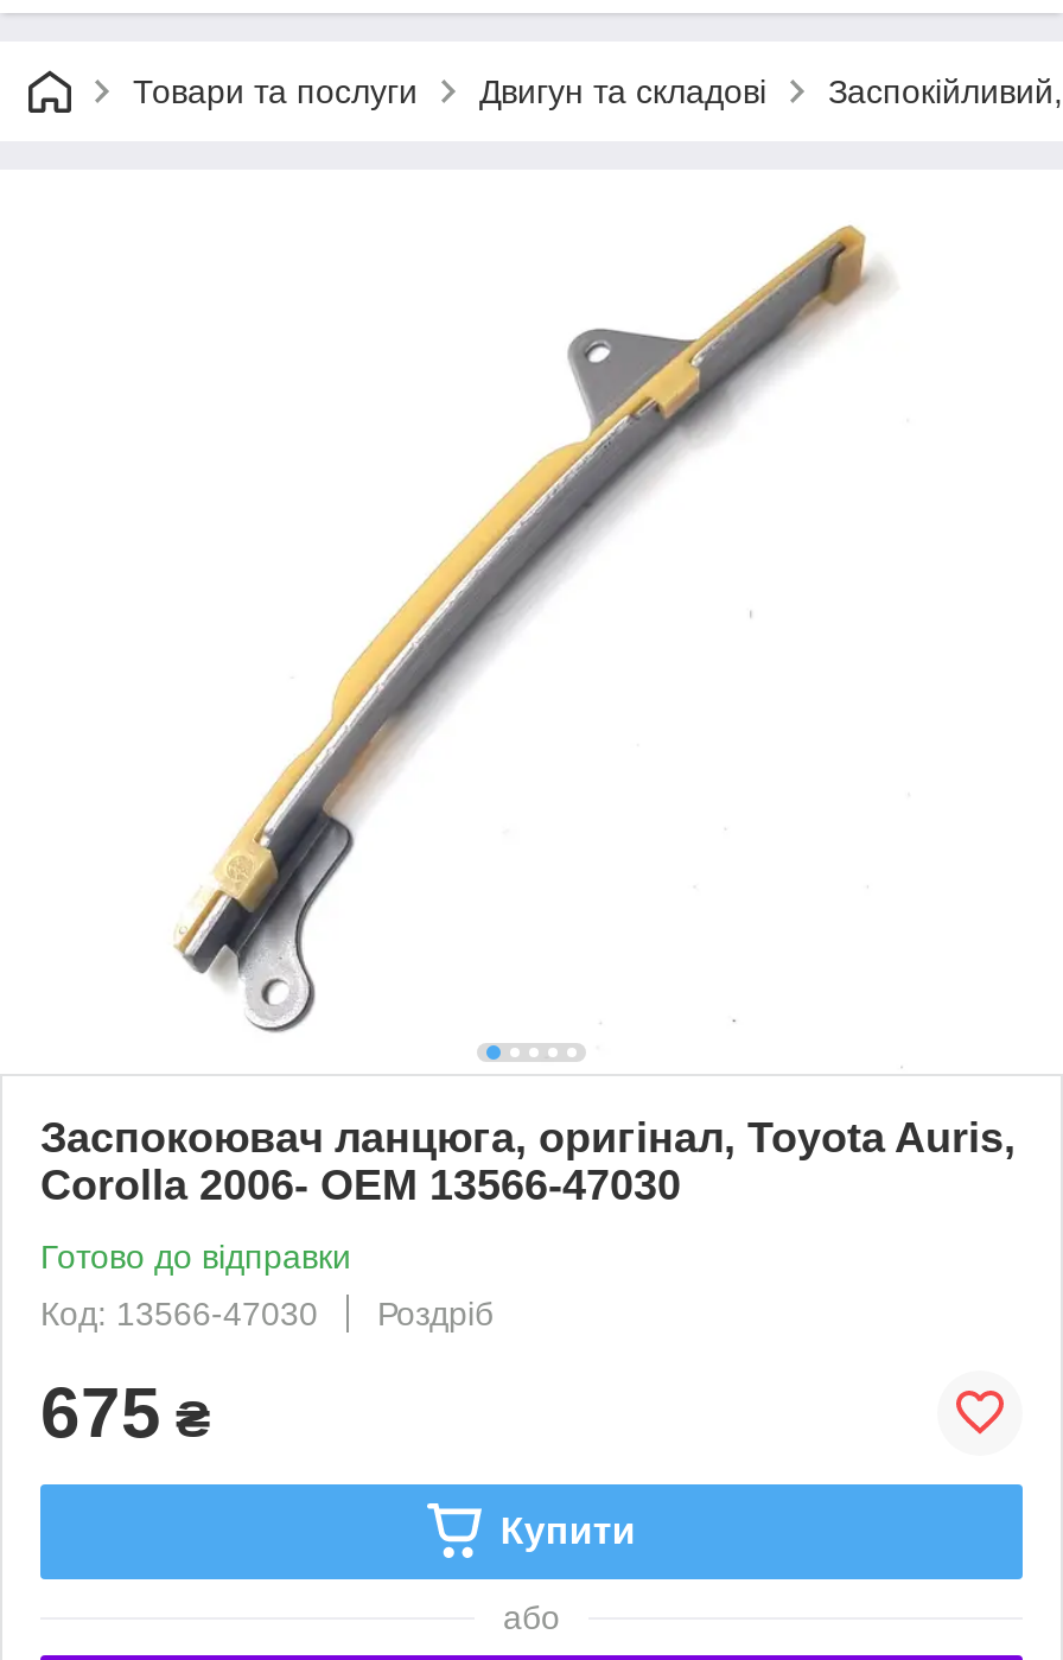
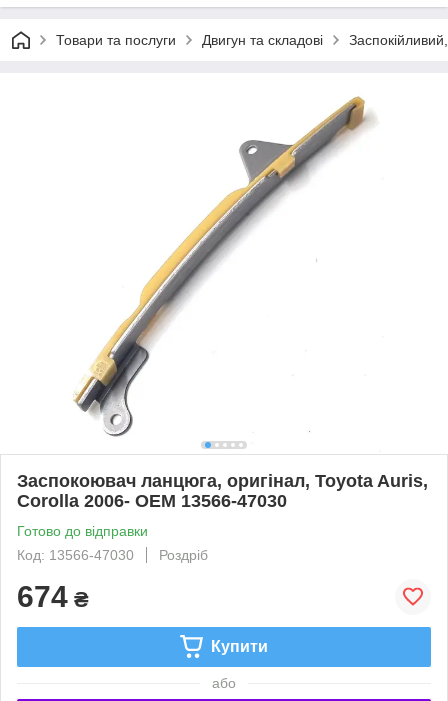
- 675 ₴
+ 674 ₴
